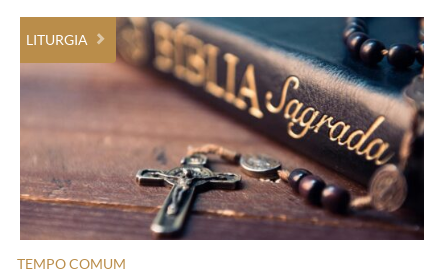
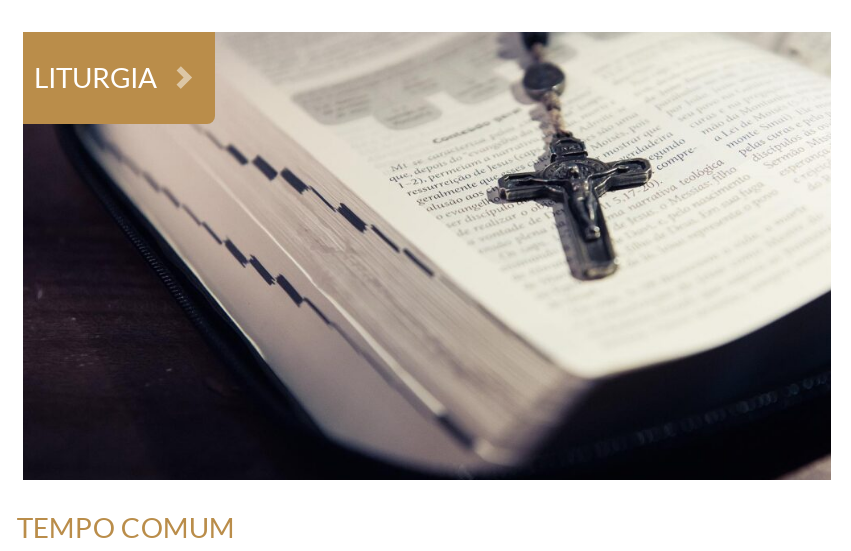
- [image]
+ [image]
